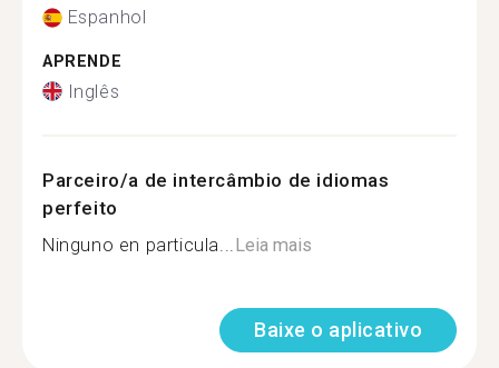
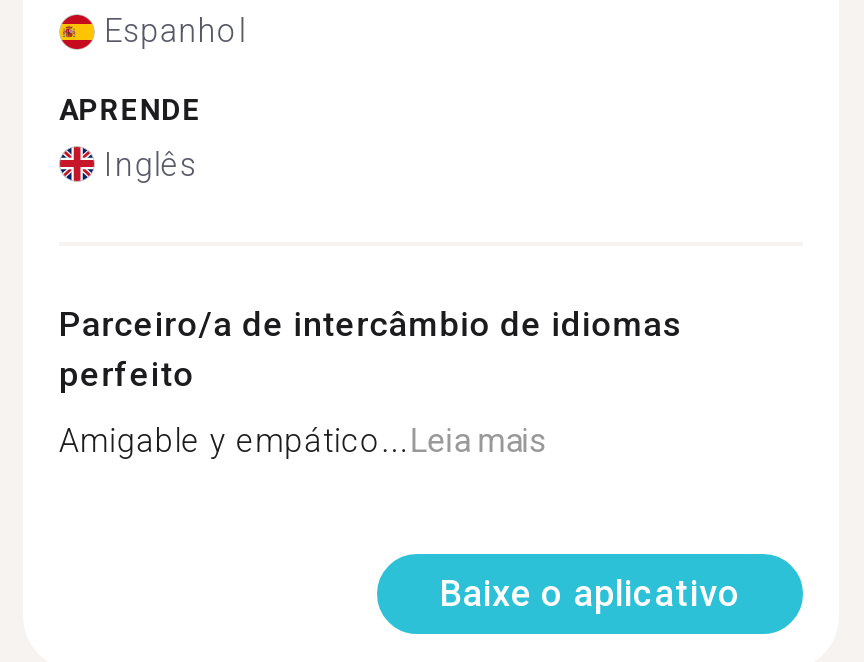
- Ninguno en particula... Leia mais
+ Amigable y empático... Leia mais
